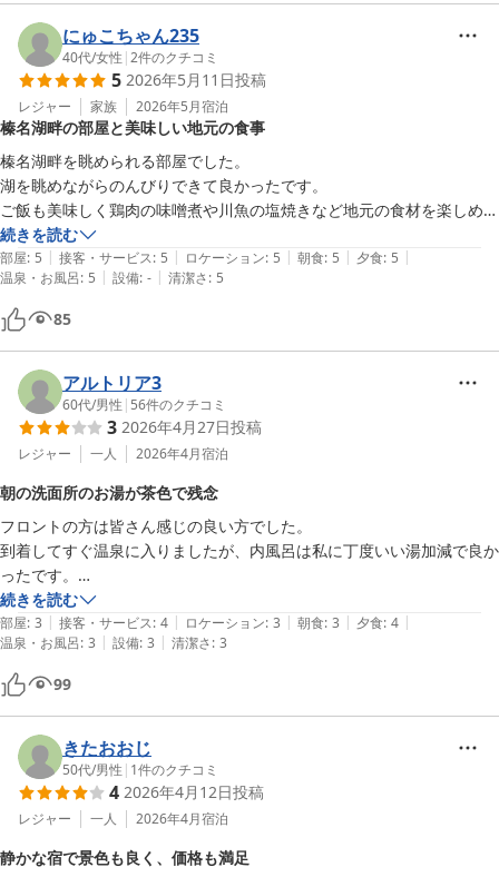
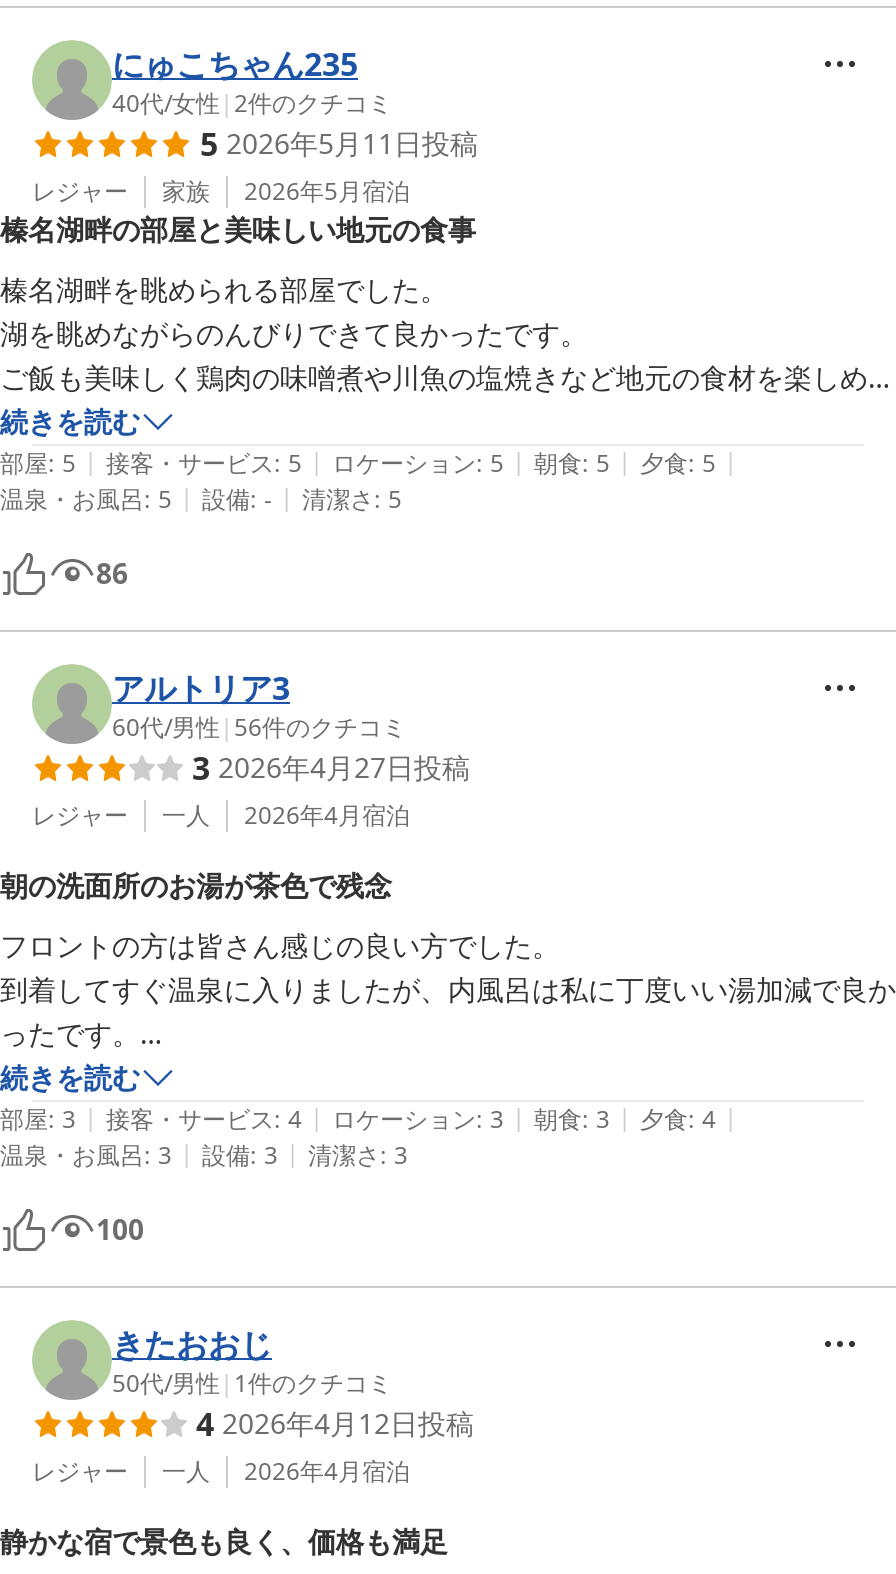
- 85
+ 86

- 99
+ 100
